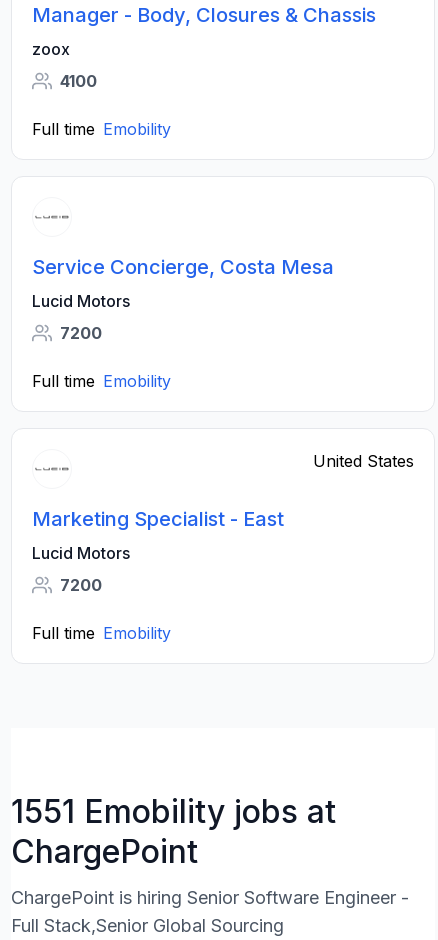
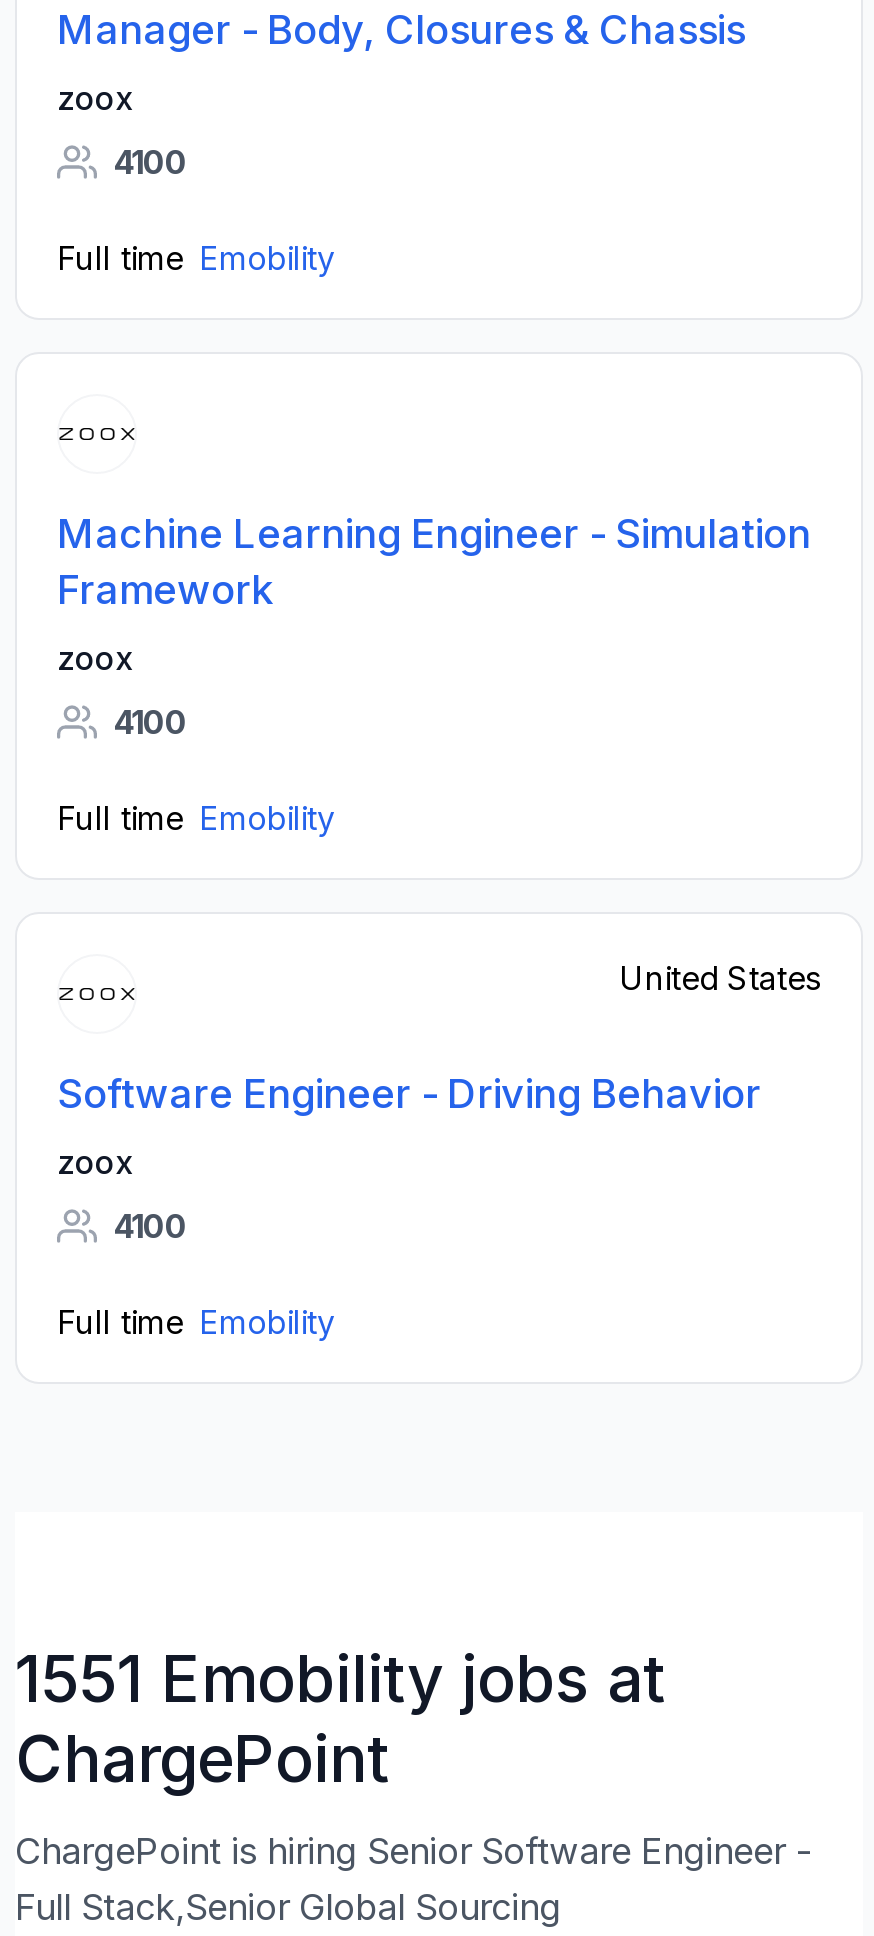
- Service Concierge, Costa Mesa
+ Machine Learning Engineer - Simulation
+ Framework

- Lucid Motors
+ zoox

- 7200
+ 4100

- Marketing Specialist - East
+ Software Engineer - Driving Behavior

- Lucid Motors
+ zoox

- 7200
+ 4100
